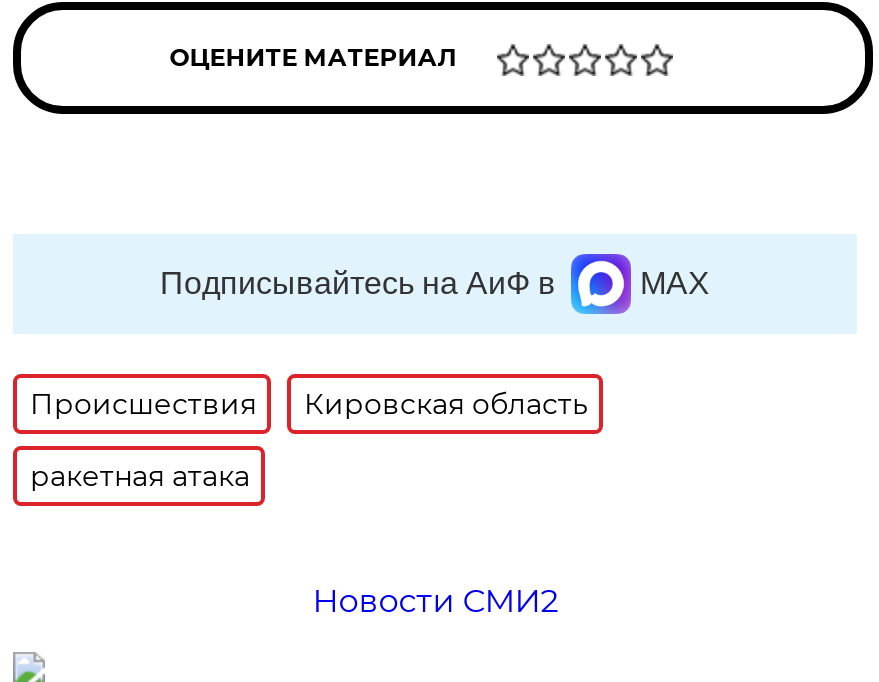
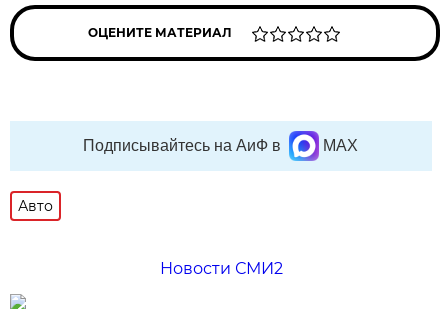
- Происшествия
- Кировская область
- ракетная атака
+ Авто
